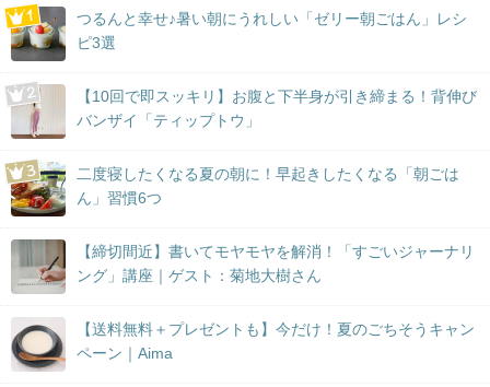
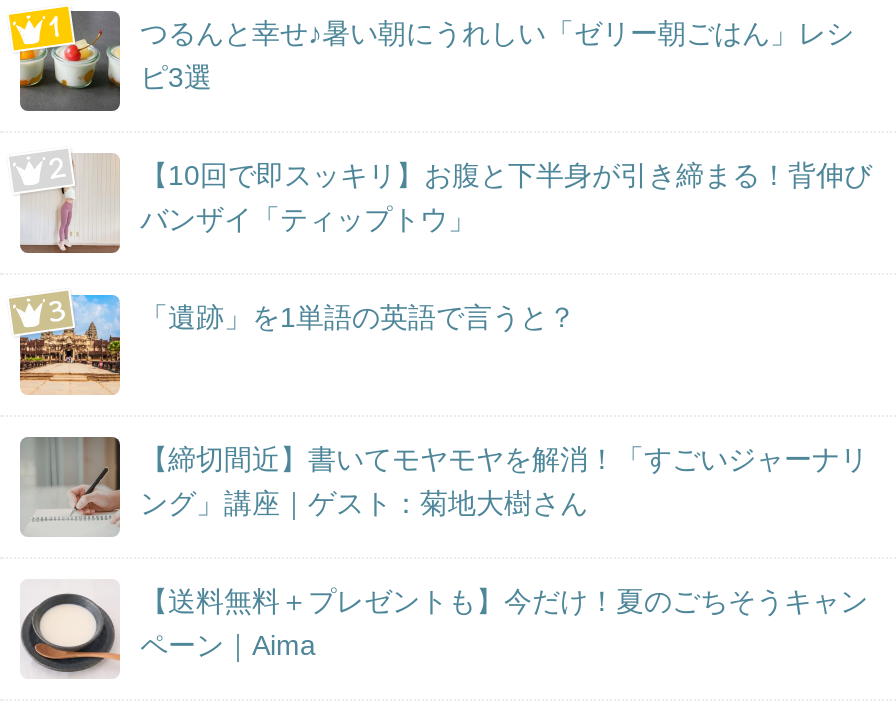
- [image]
- 二度寝したくなる夏の朝に！早起きしたくなる「朝ごは
- ん」習慣6つ
+ [image]
+ 「遺跡」を1単語の英語で言うと？
